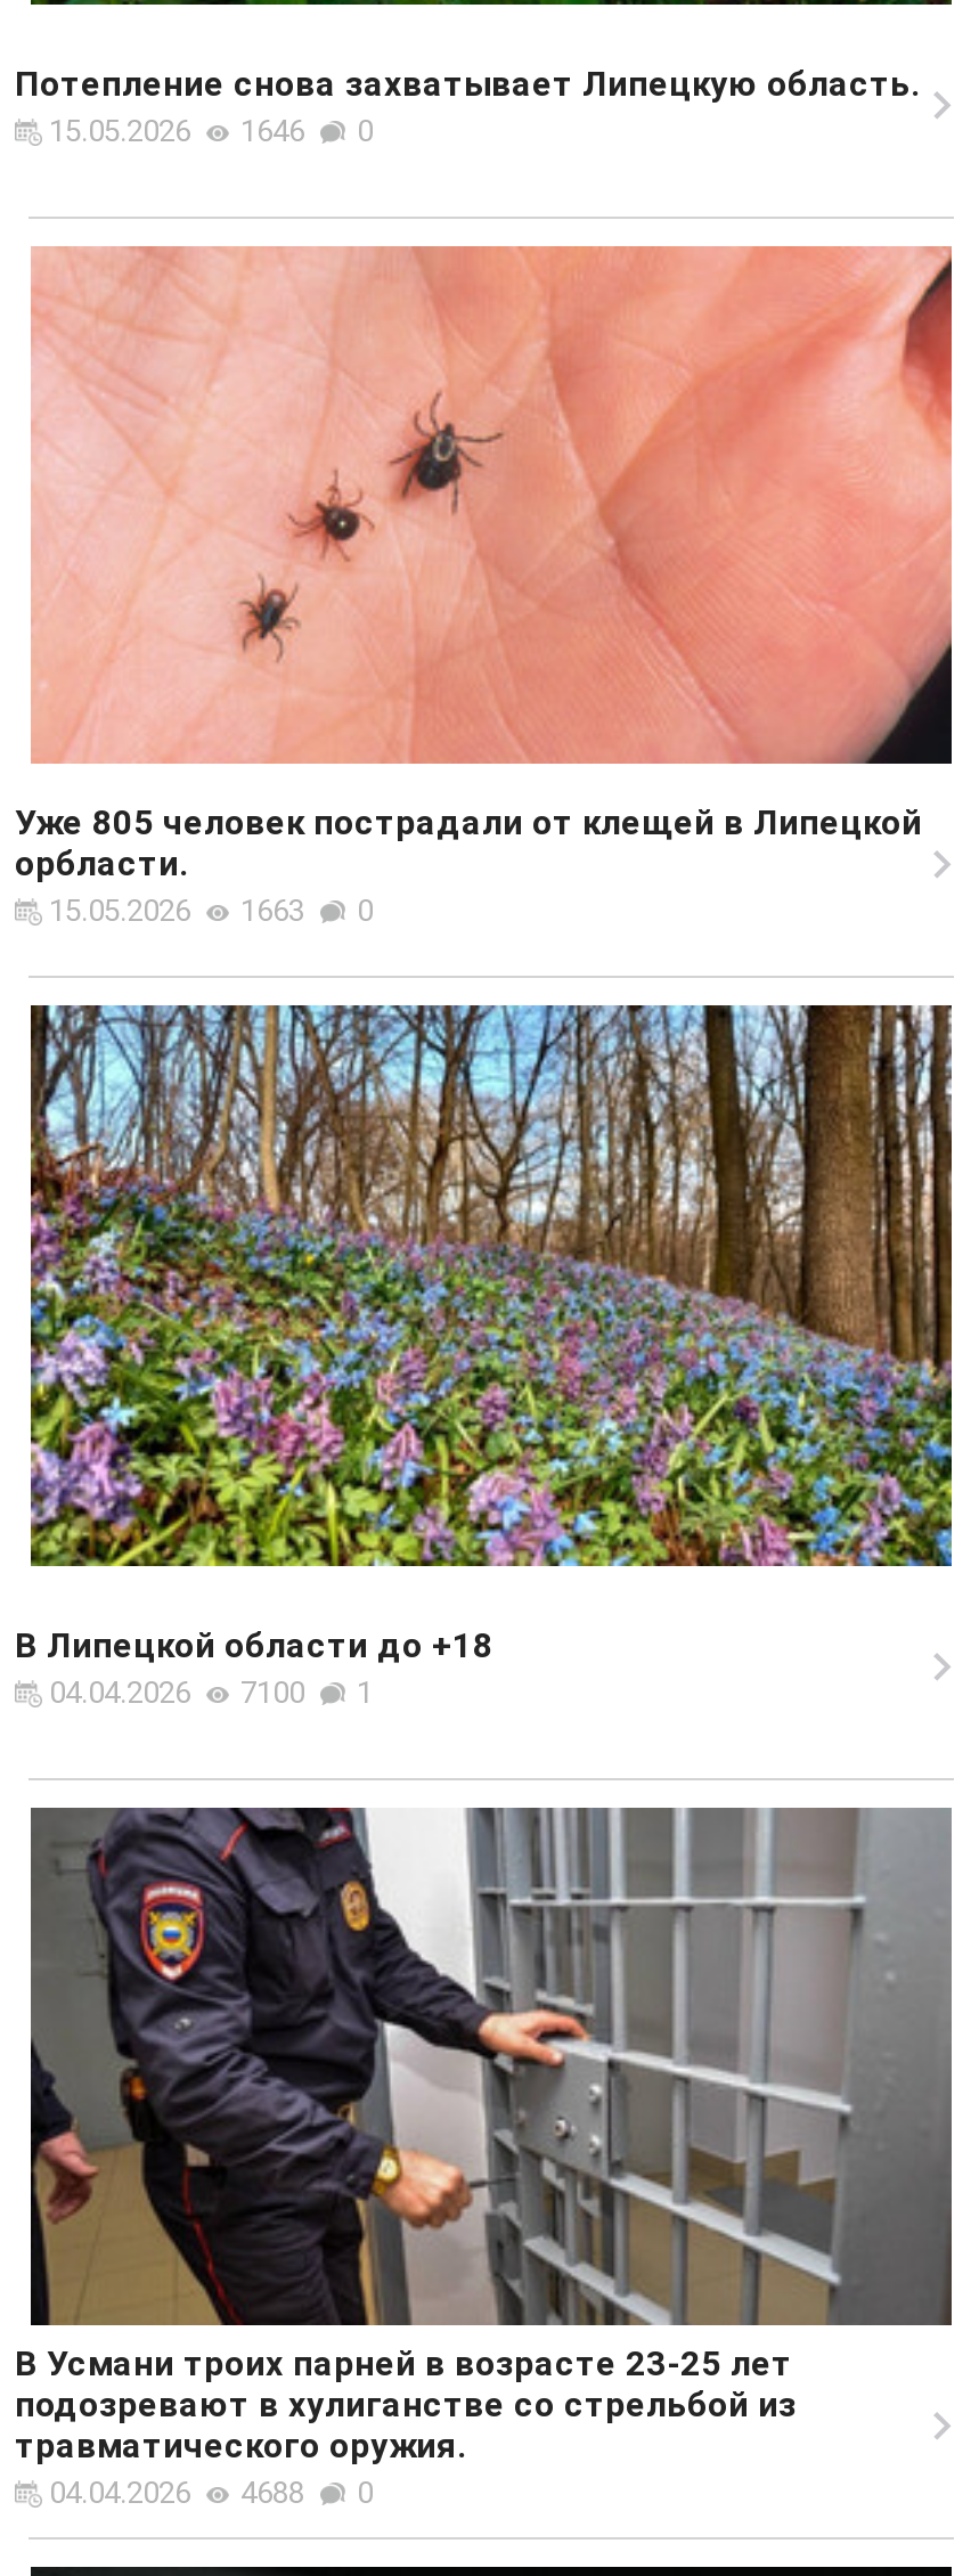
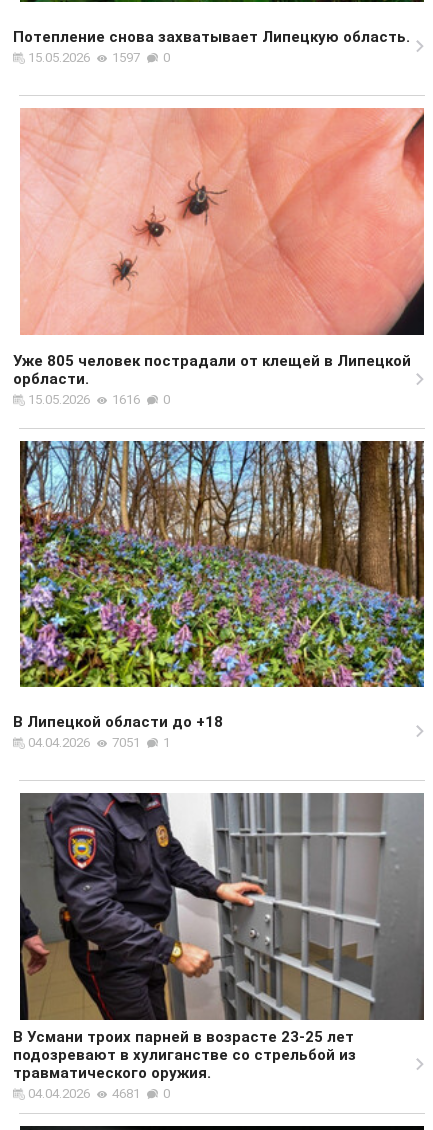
- 15.05.2026 1646 0
+ 15.05.2026 1597 0

- 15.05.2026 1663 0
+ 15.05.2026 1616 0

- 04.04.2026 7100 1
+ 04.04.2026 7051 1

- 04.04.2026 4688 0
+ 04.04.2026 4681 0
